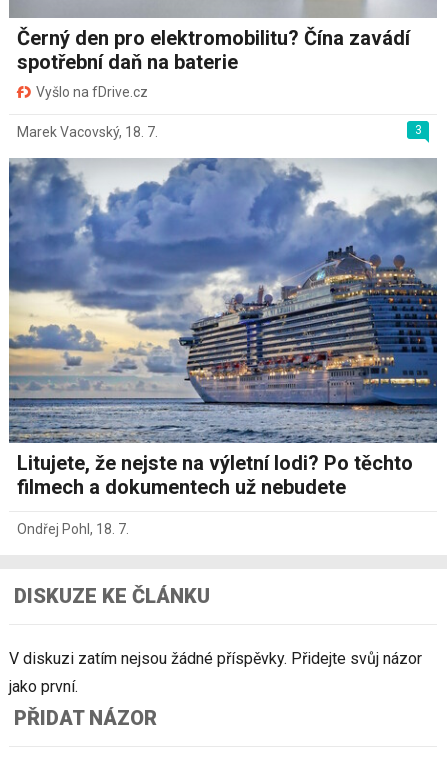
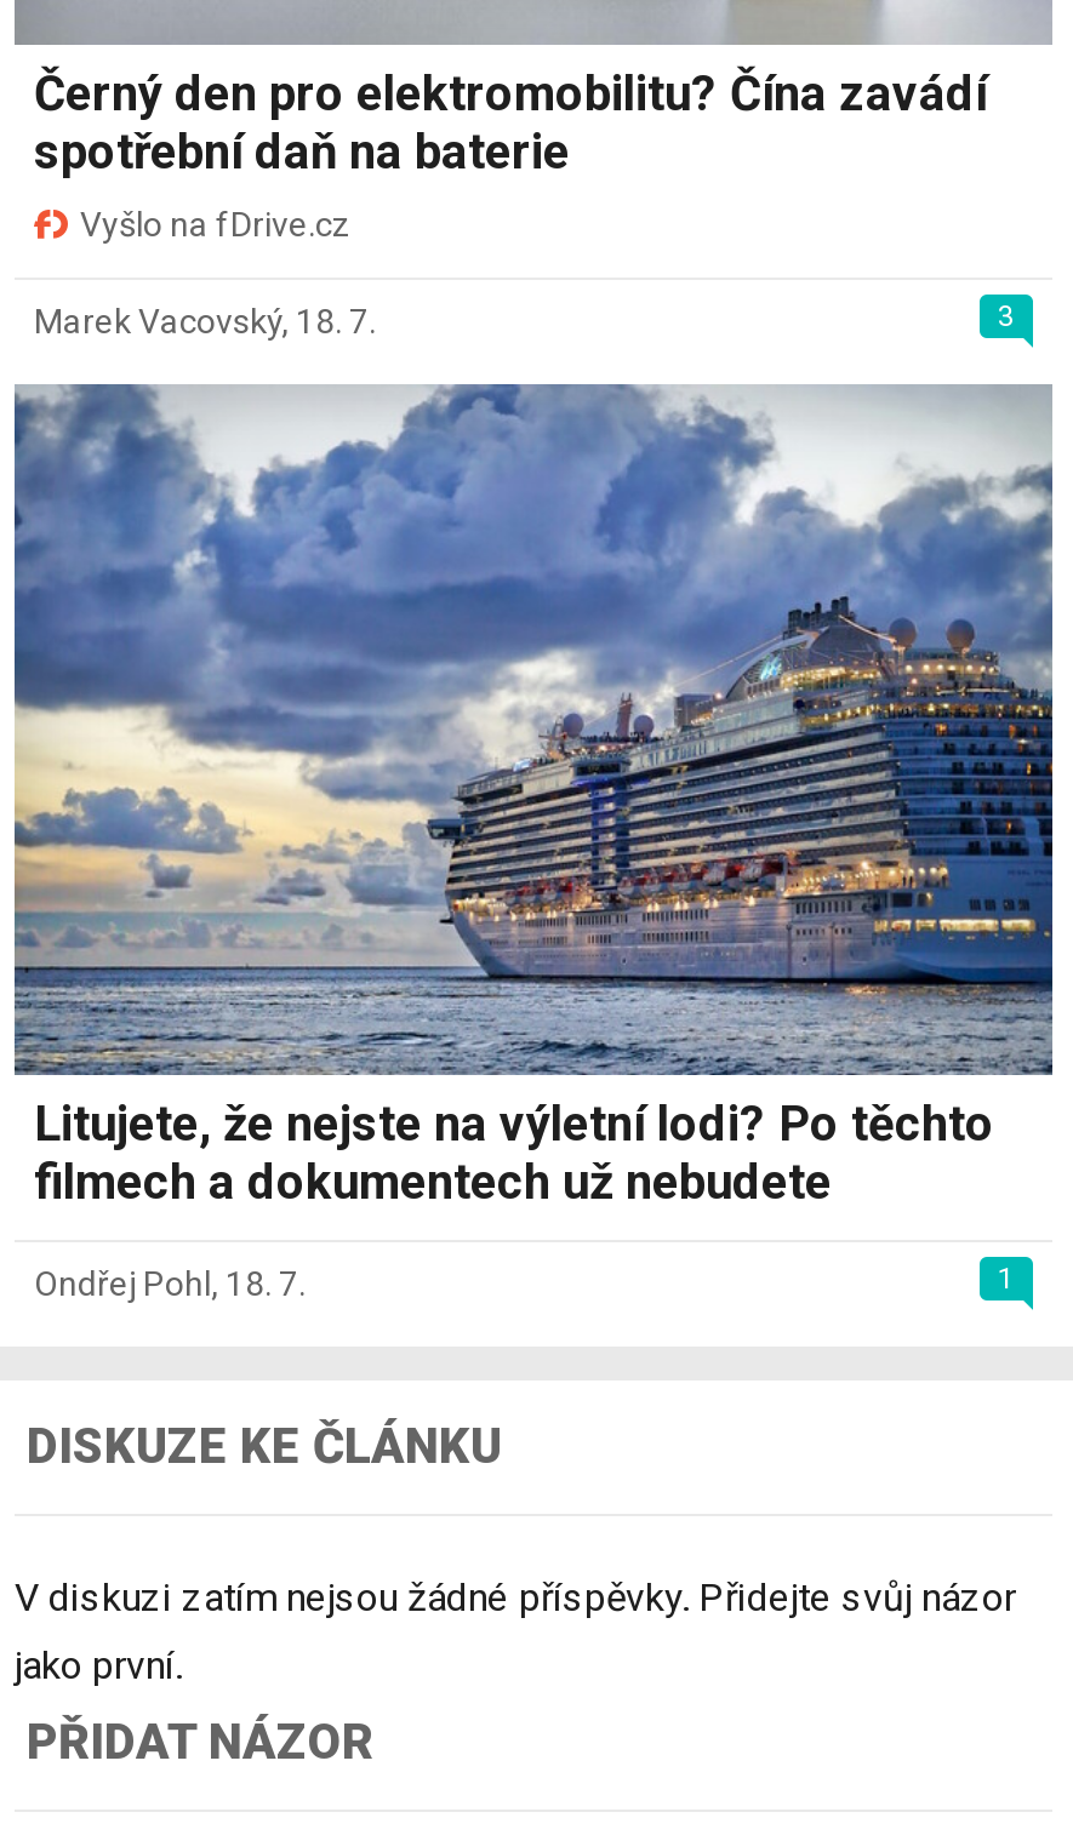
+ 1
